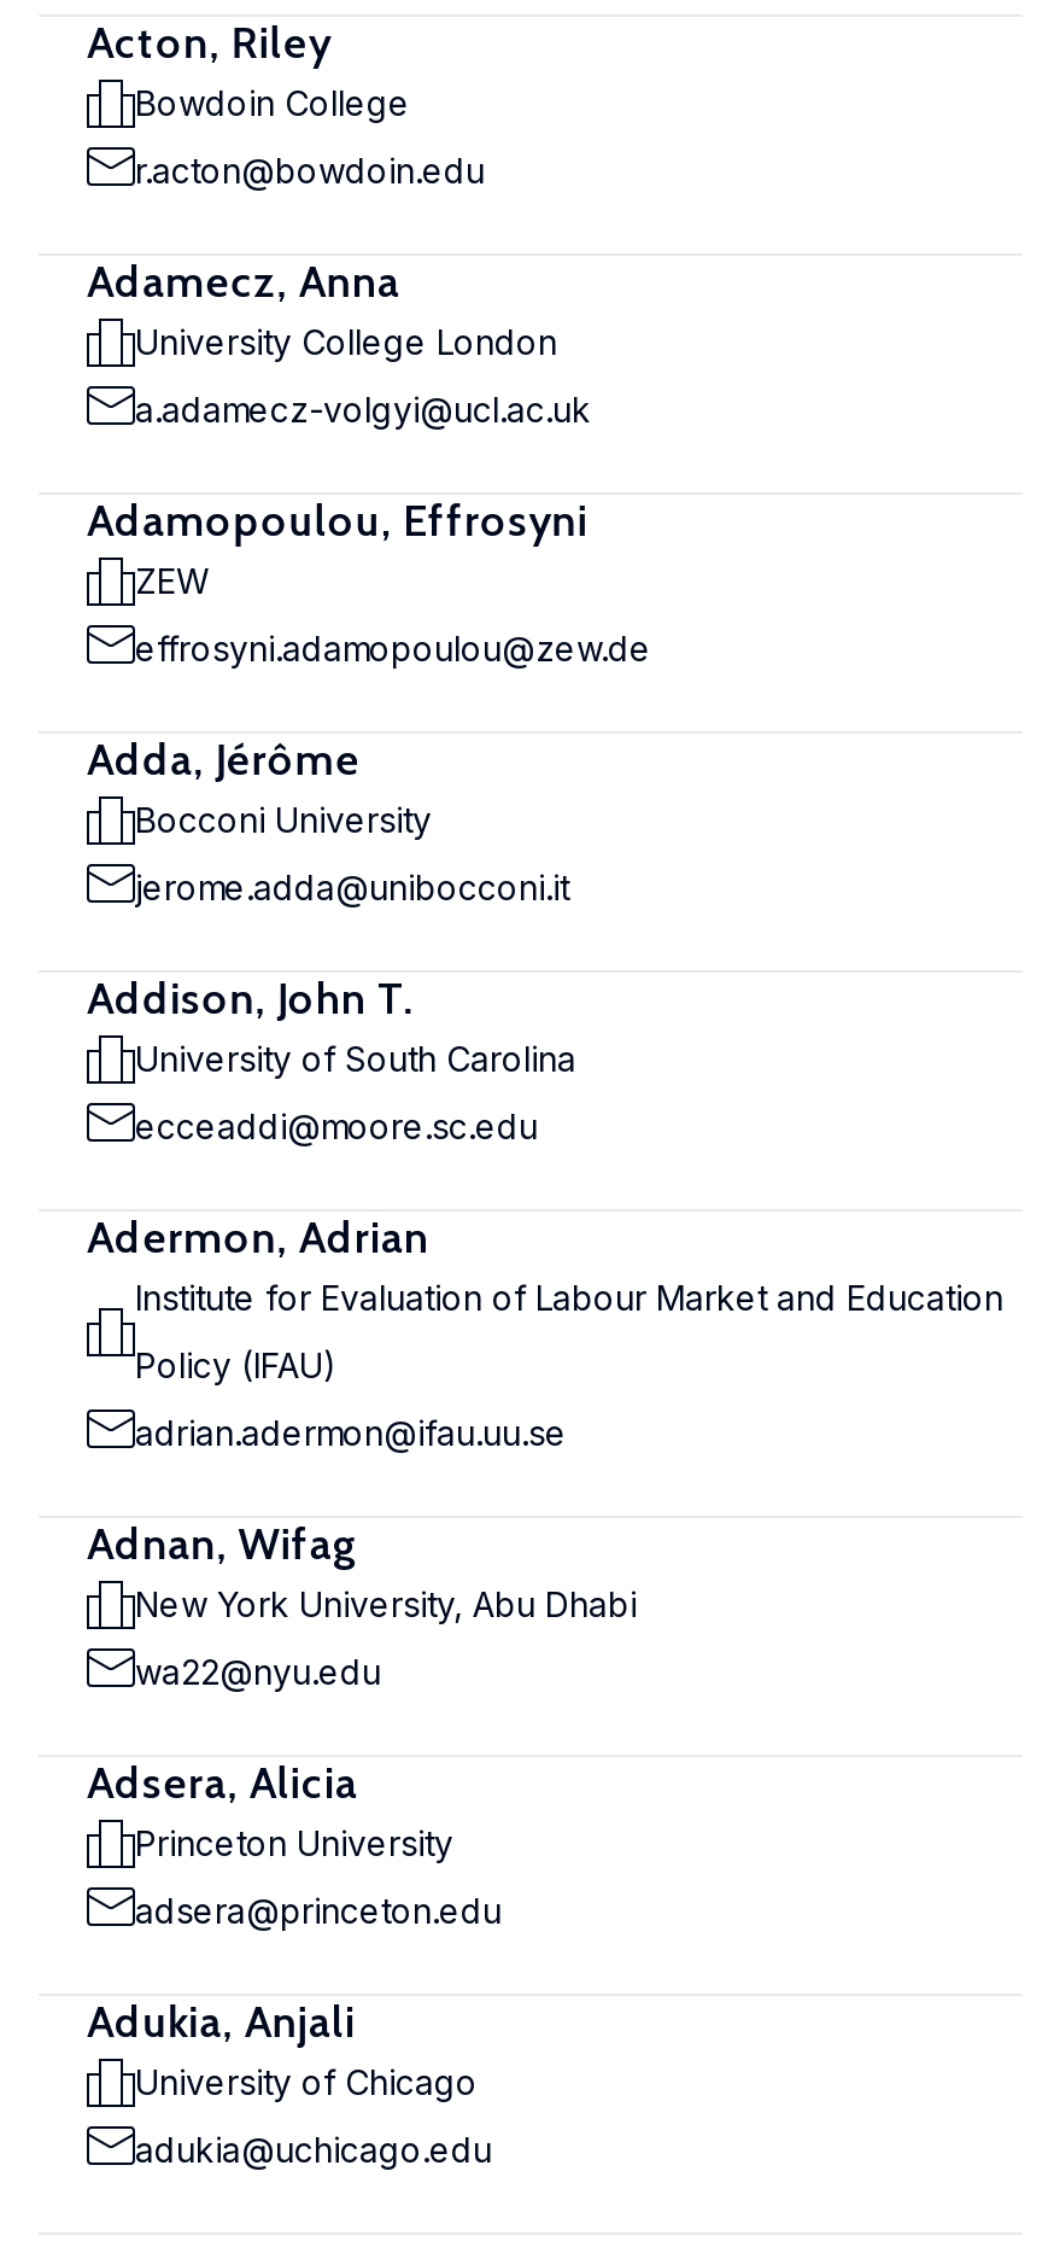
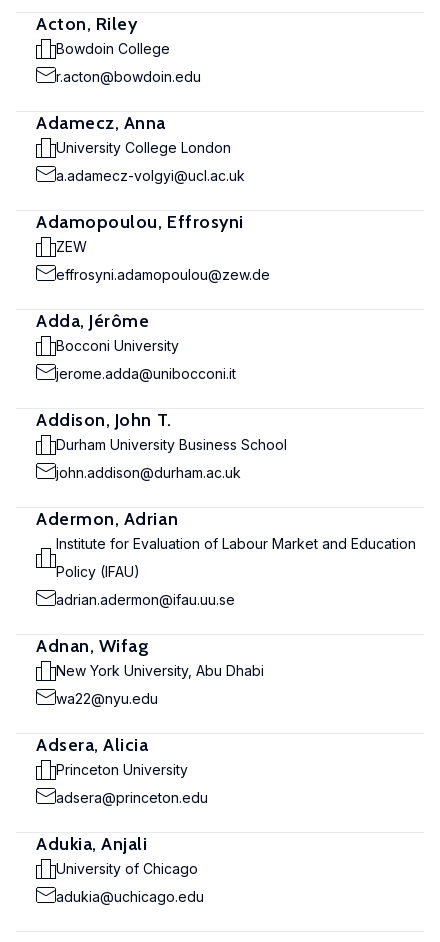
- University of South Carolina
+ Durham University Business School

- ecceaddi@moore.sc.edu
+ john.addison@durham.ac.uk
